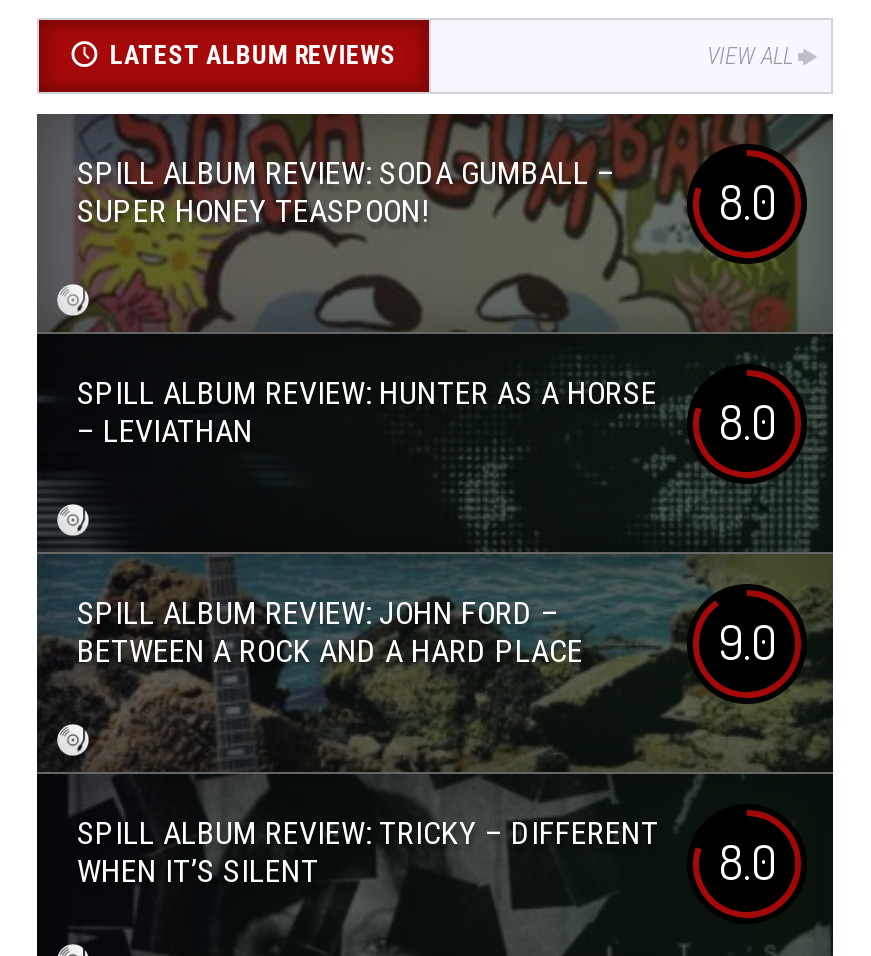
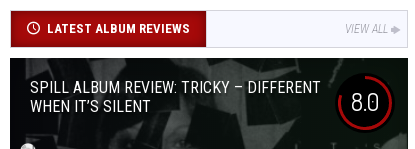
- [image]
- SPILL ALBUM REVIEW: SODA GUMBALL –
- SUPER HONEY TEASPOON!
- 8.0
- SPILL ALBUM REVIEW: HUNTER AS A HORSE
- – LEVIATHAN
- 8.0
- SPILL ALBUM REVIEW: JOHN FORD –
- BETWEEN A ROCK AND A HARD PLACE
- 9.0
